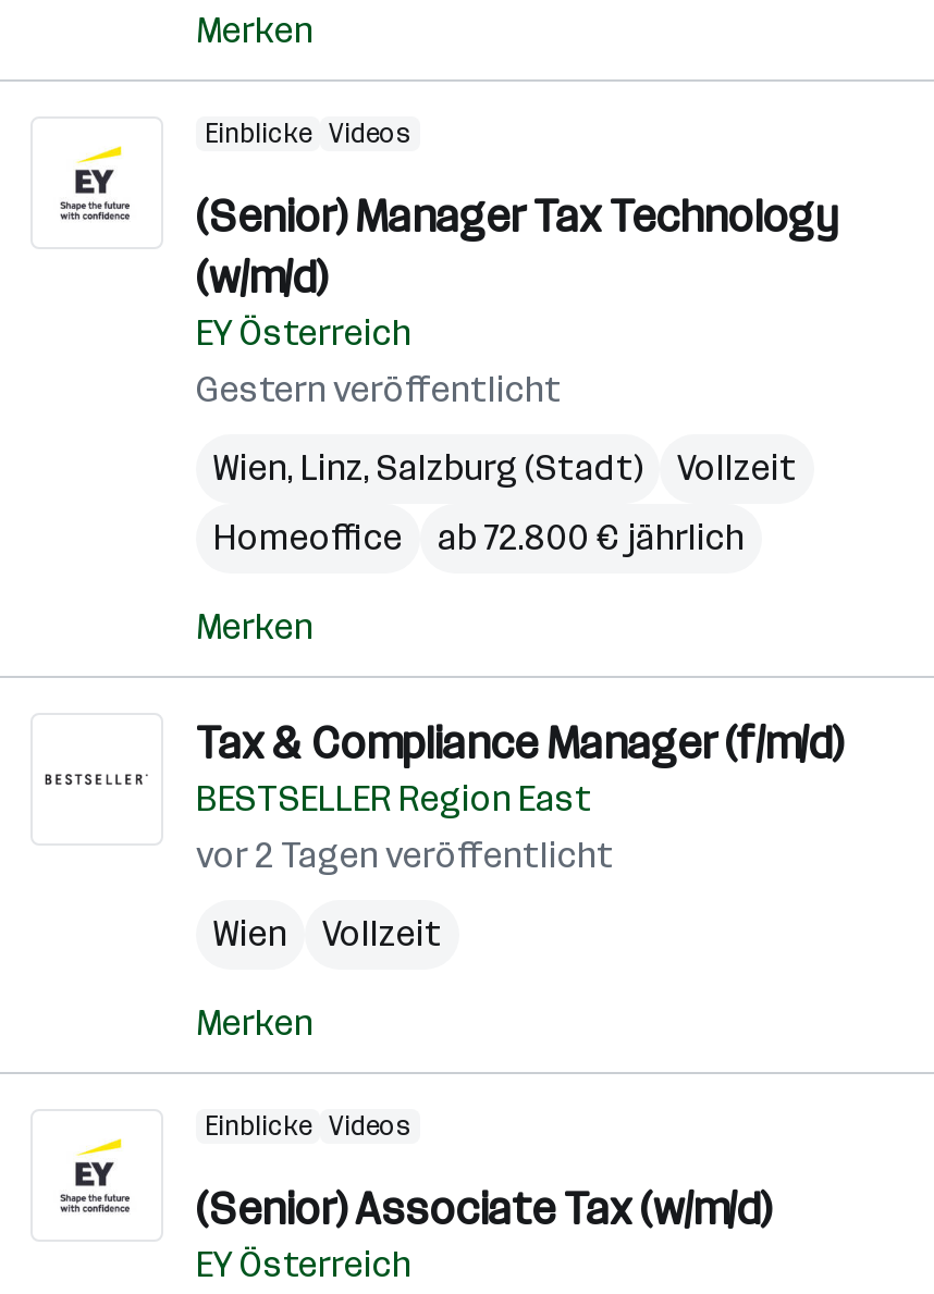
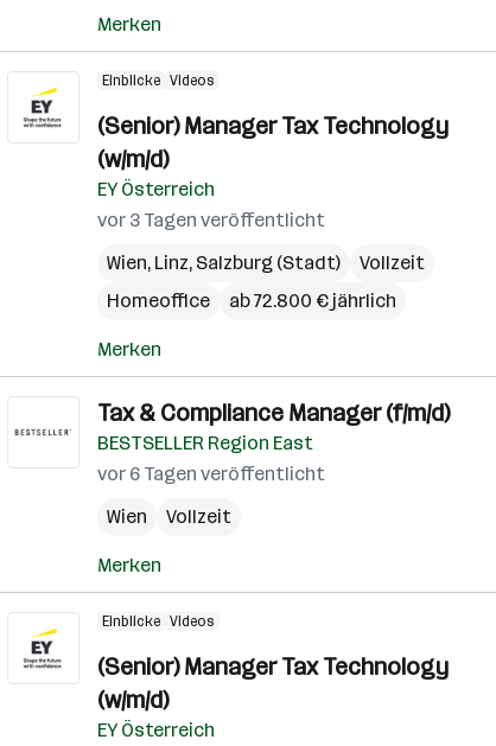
- Gestern veröffentlicht
+ vor 3 Tagen veröffentlicht

- vor 2 Tagen veröffentlicht
+ vor 6 Tagen veröffentlicht

- (Senior) Associate Tax (w/m/d)
+ (Senior) Manager Tax Technology
+ (w/m/d)
